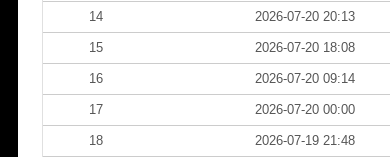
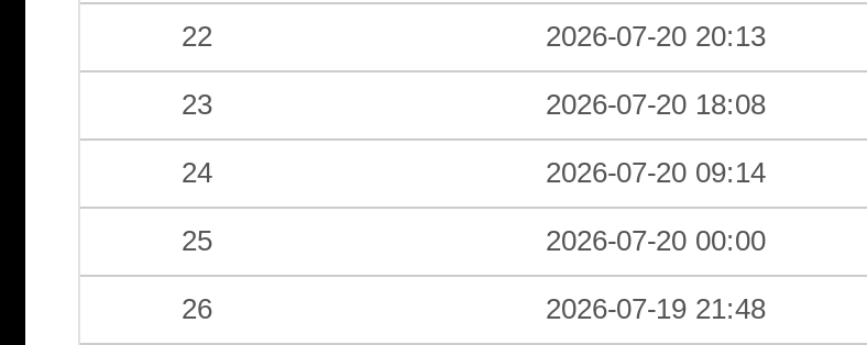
- 14
+ 22

- 15
+ 23

- 16
+ 24

- 17
+ 25

- 18
+ 26
